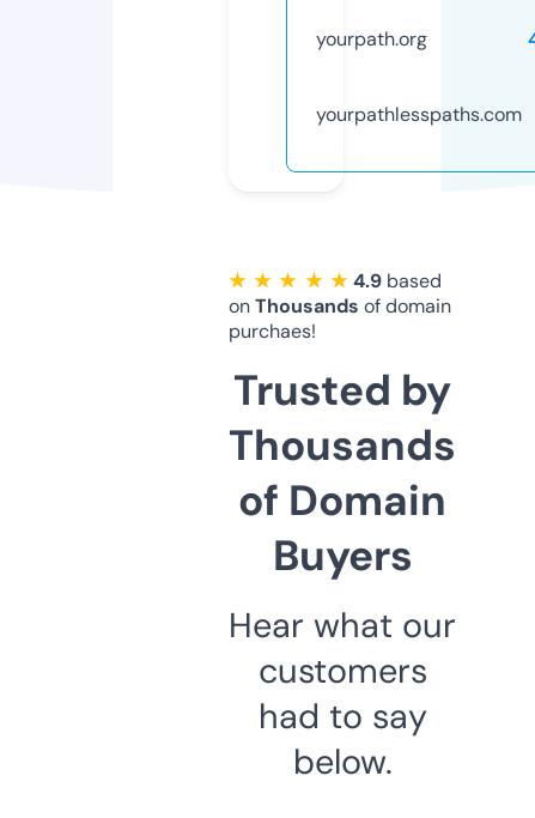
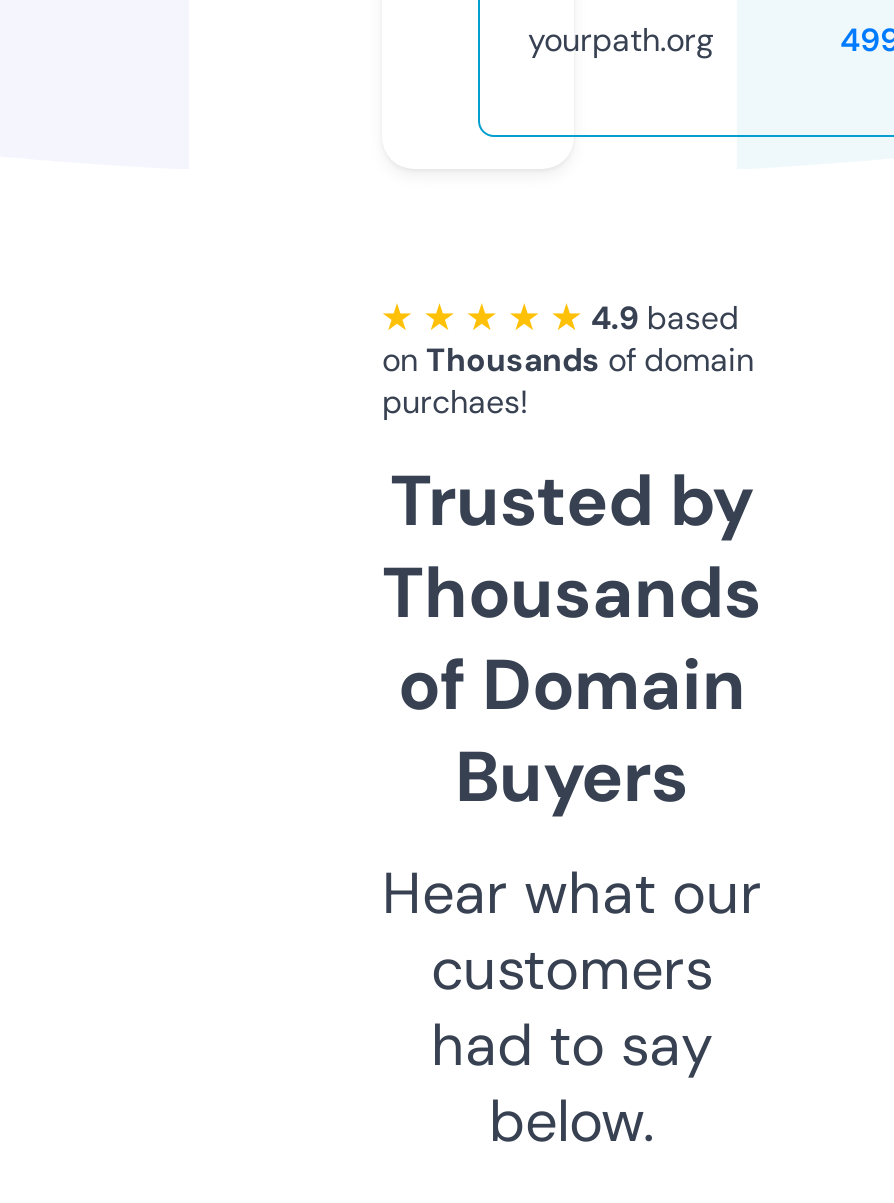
- yourpathlesspaths.com
